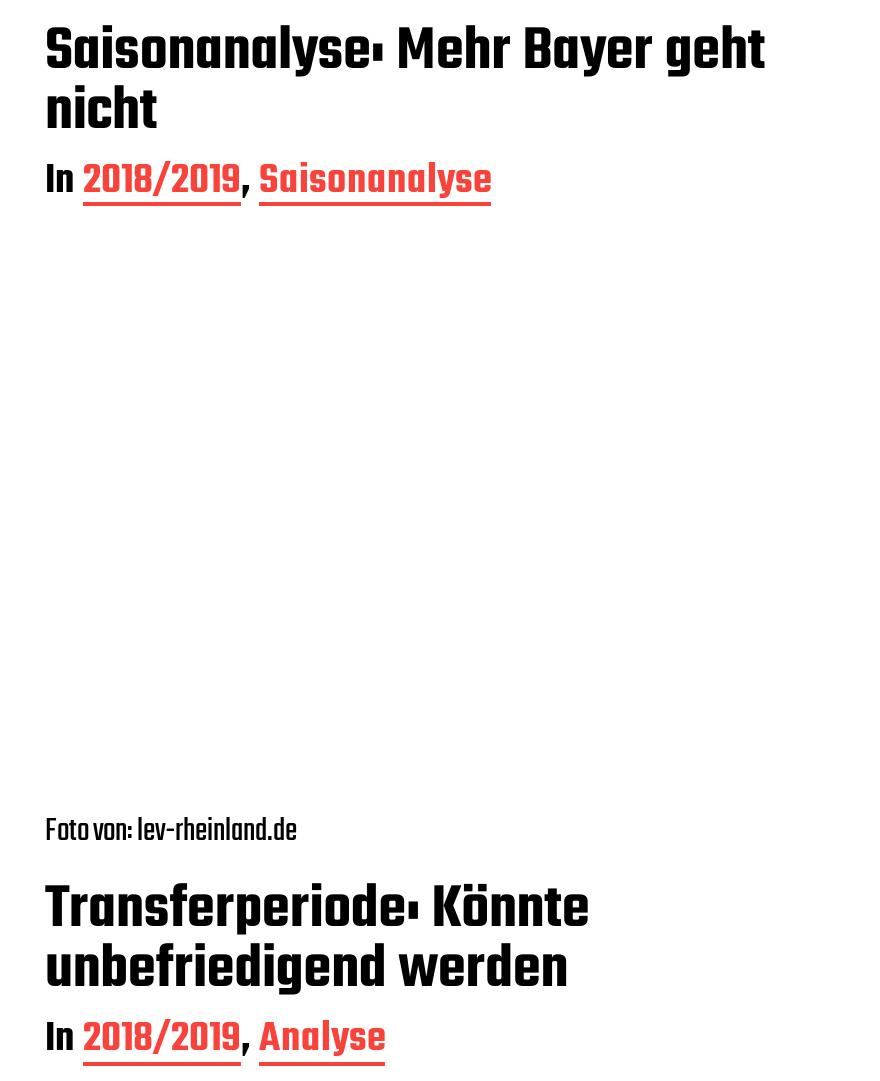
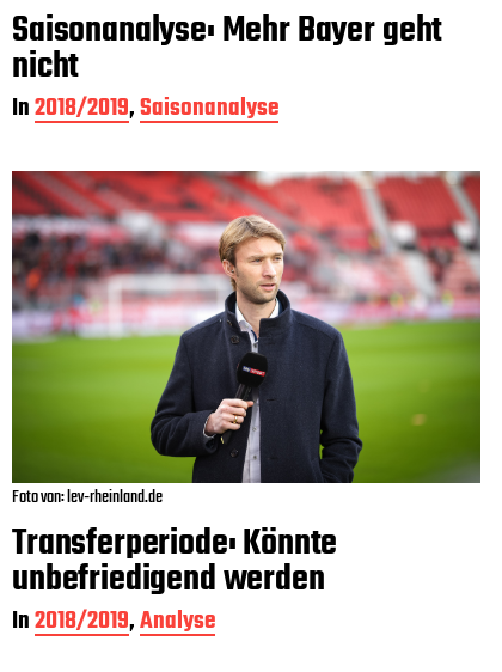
+ [image]
